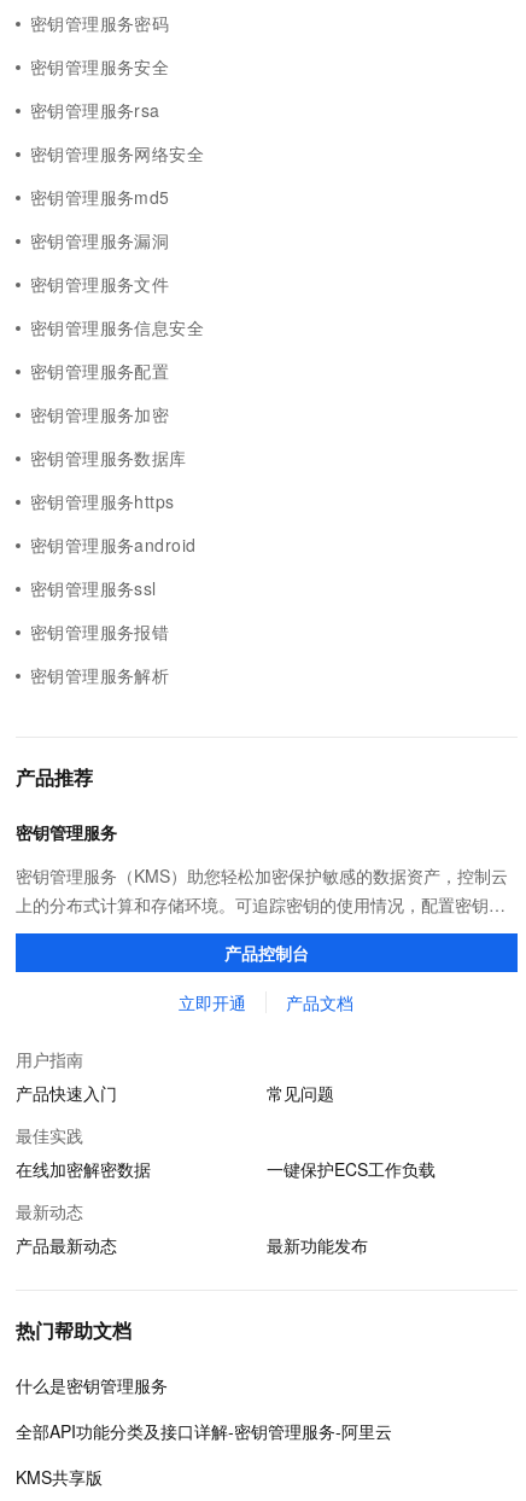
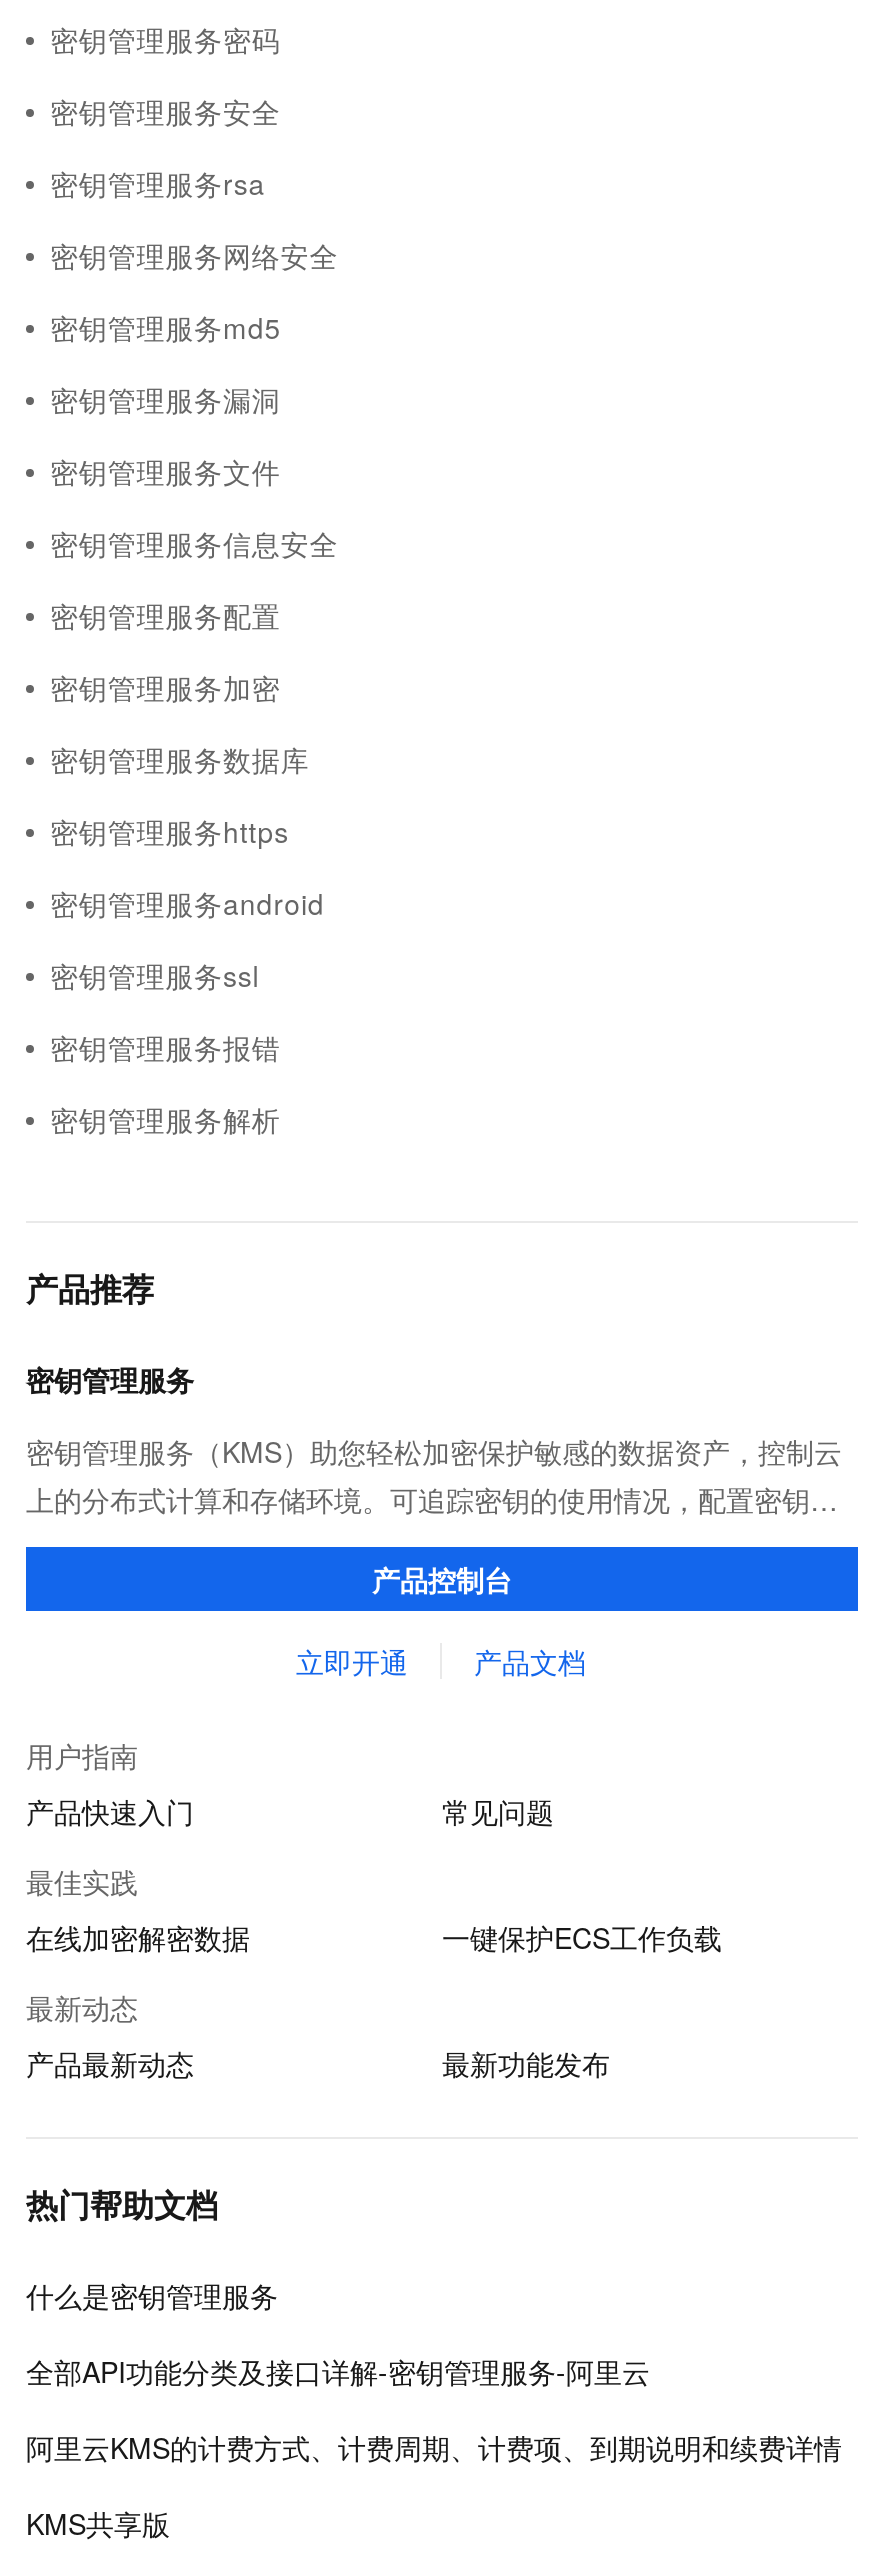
+ 阿里云KMS的计费方式、计费周期、计费项、到期说明和续费详情
